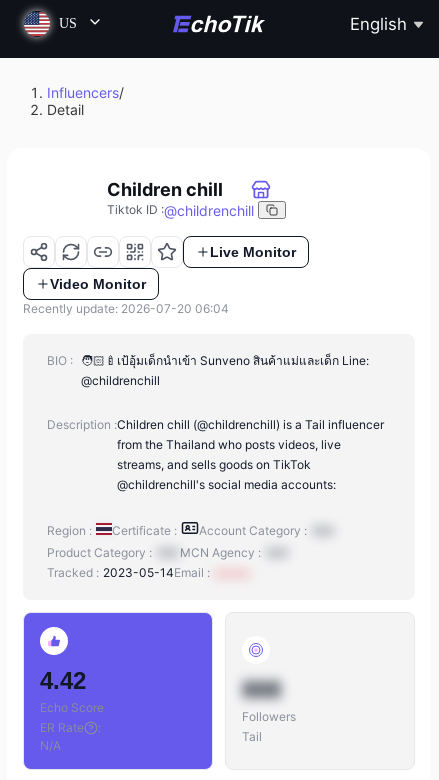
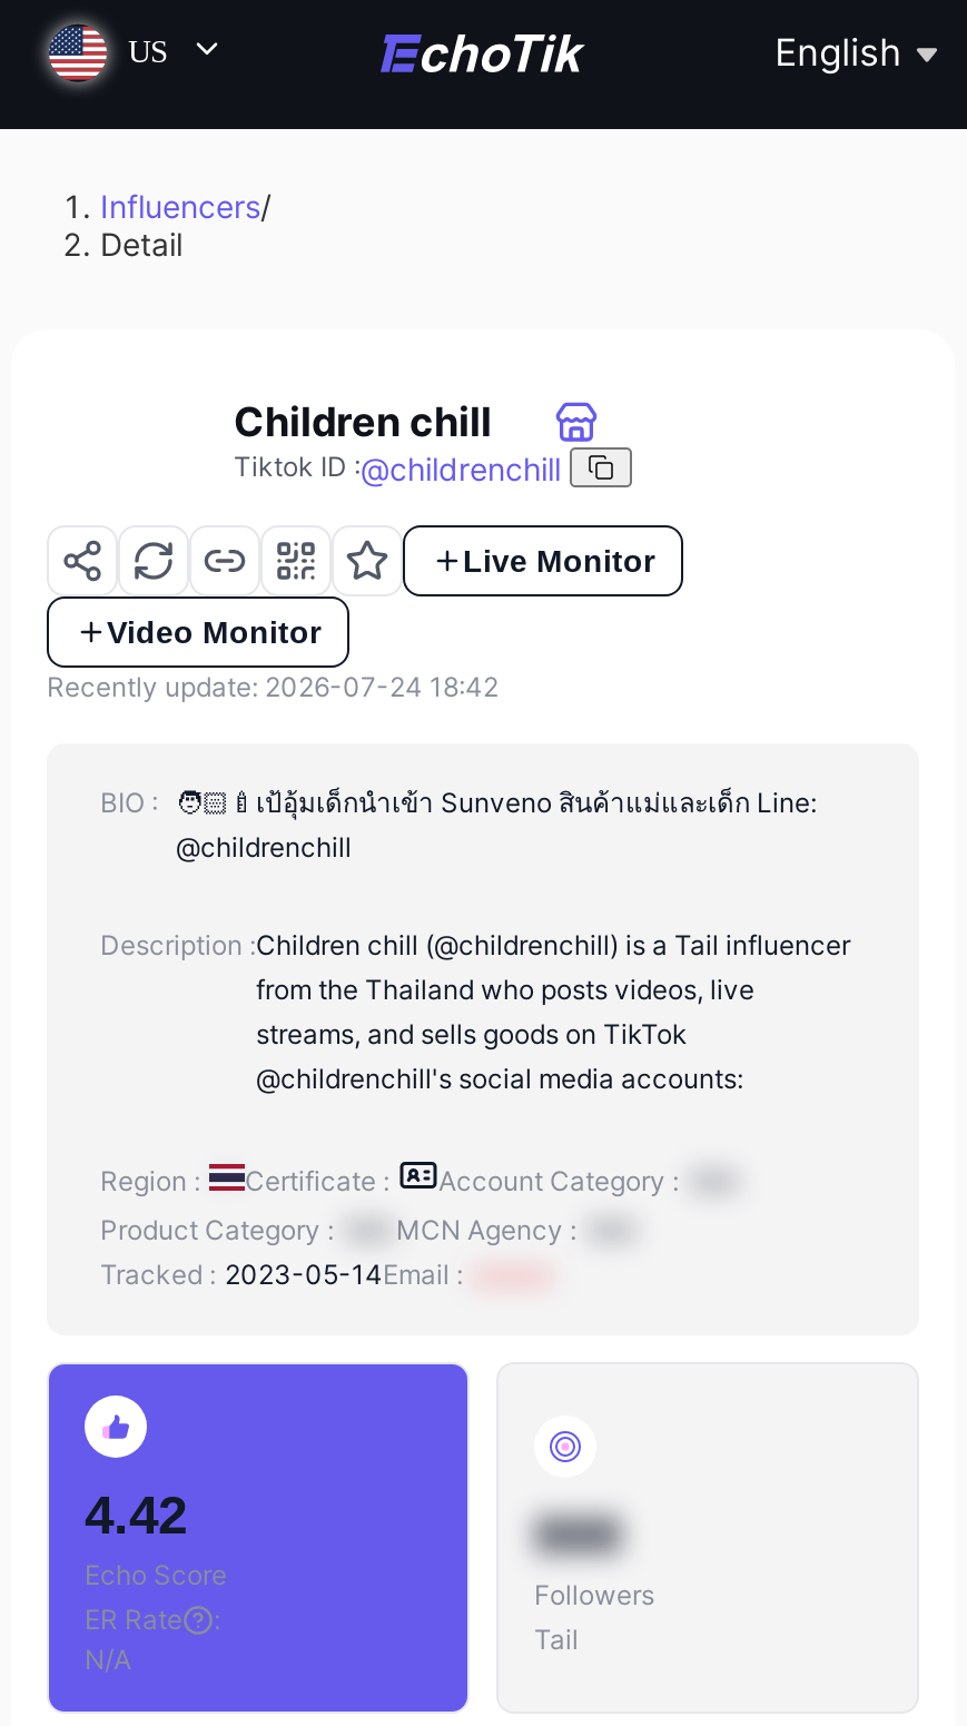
- Recently update: 2026-07-20 06:04
+ Recently update: 2026-07-24 18:42
